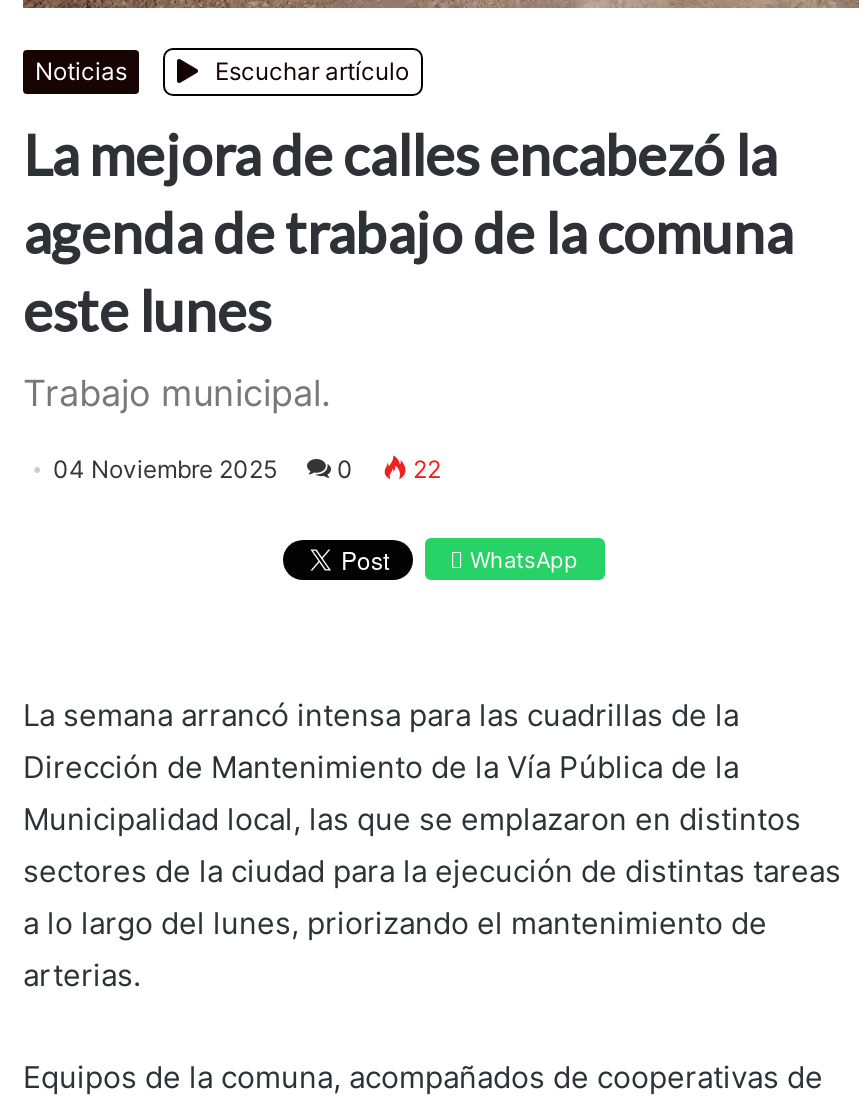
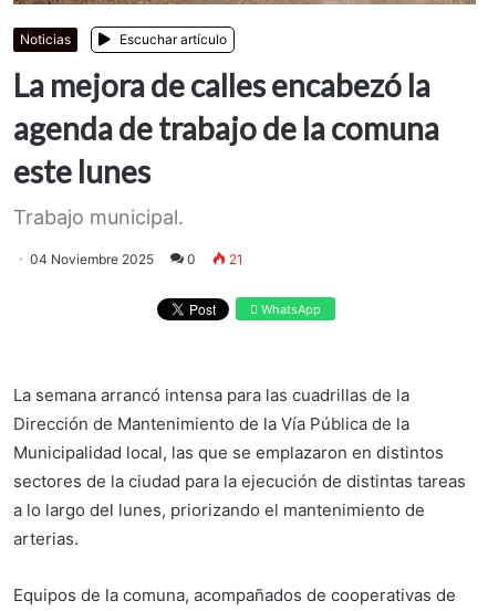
- 04 Noviembre 2025 0 22
+ 04 Noviembre 2025 0 21
